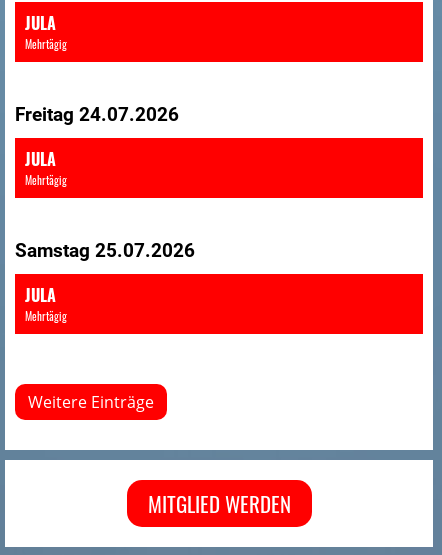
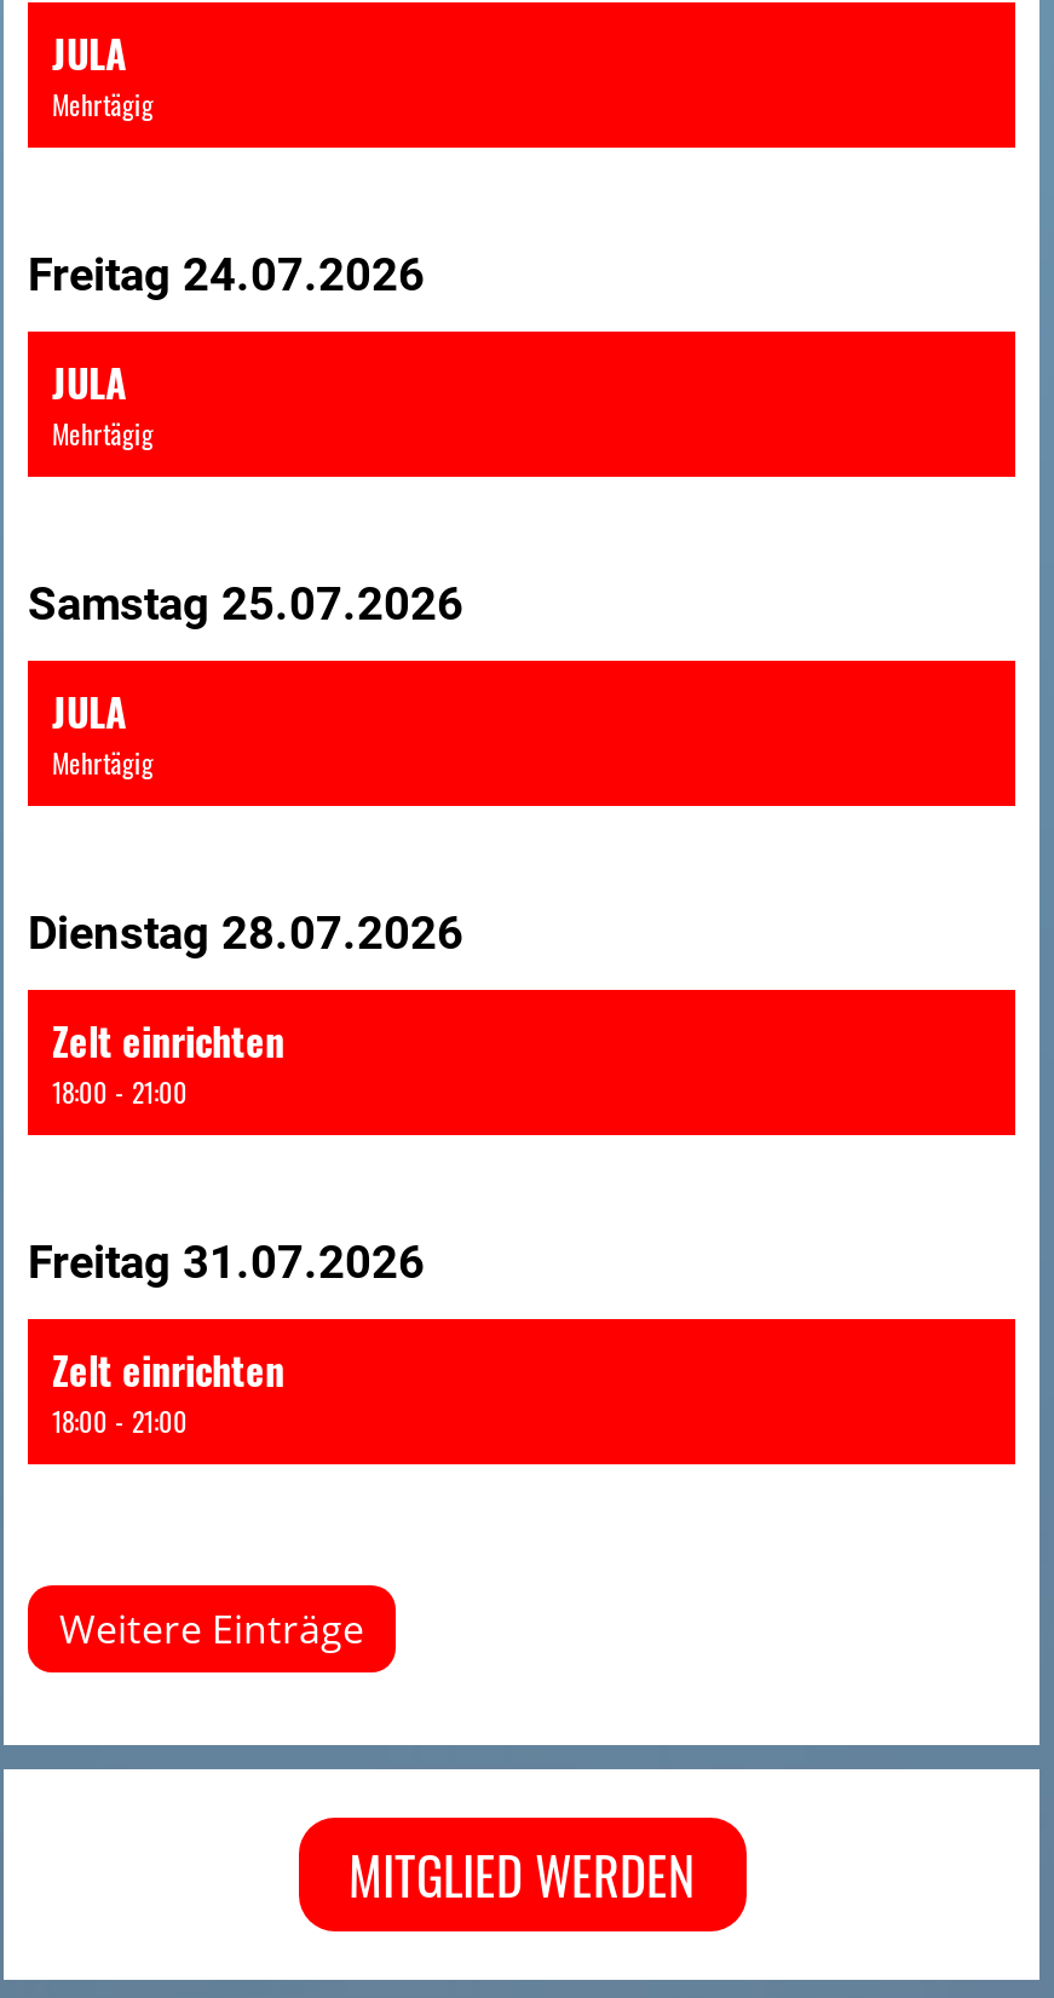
+ Dienstag 28.07.2026
+ Zelt einrichten
+ 18:00 - 21:00
+ Freitag 31.07.2026
+ Zelt einrichten
+ 18:00 - 21:00
